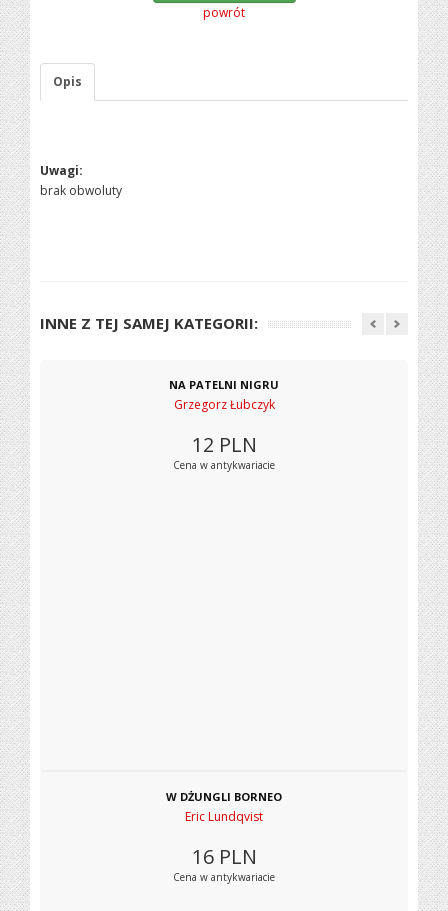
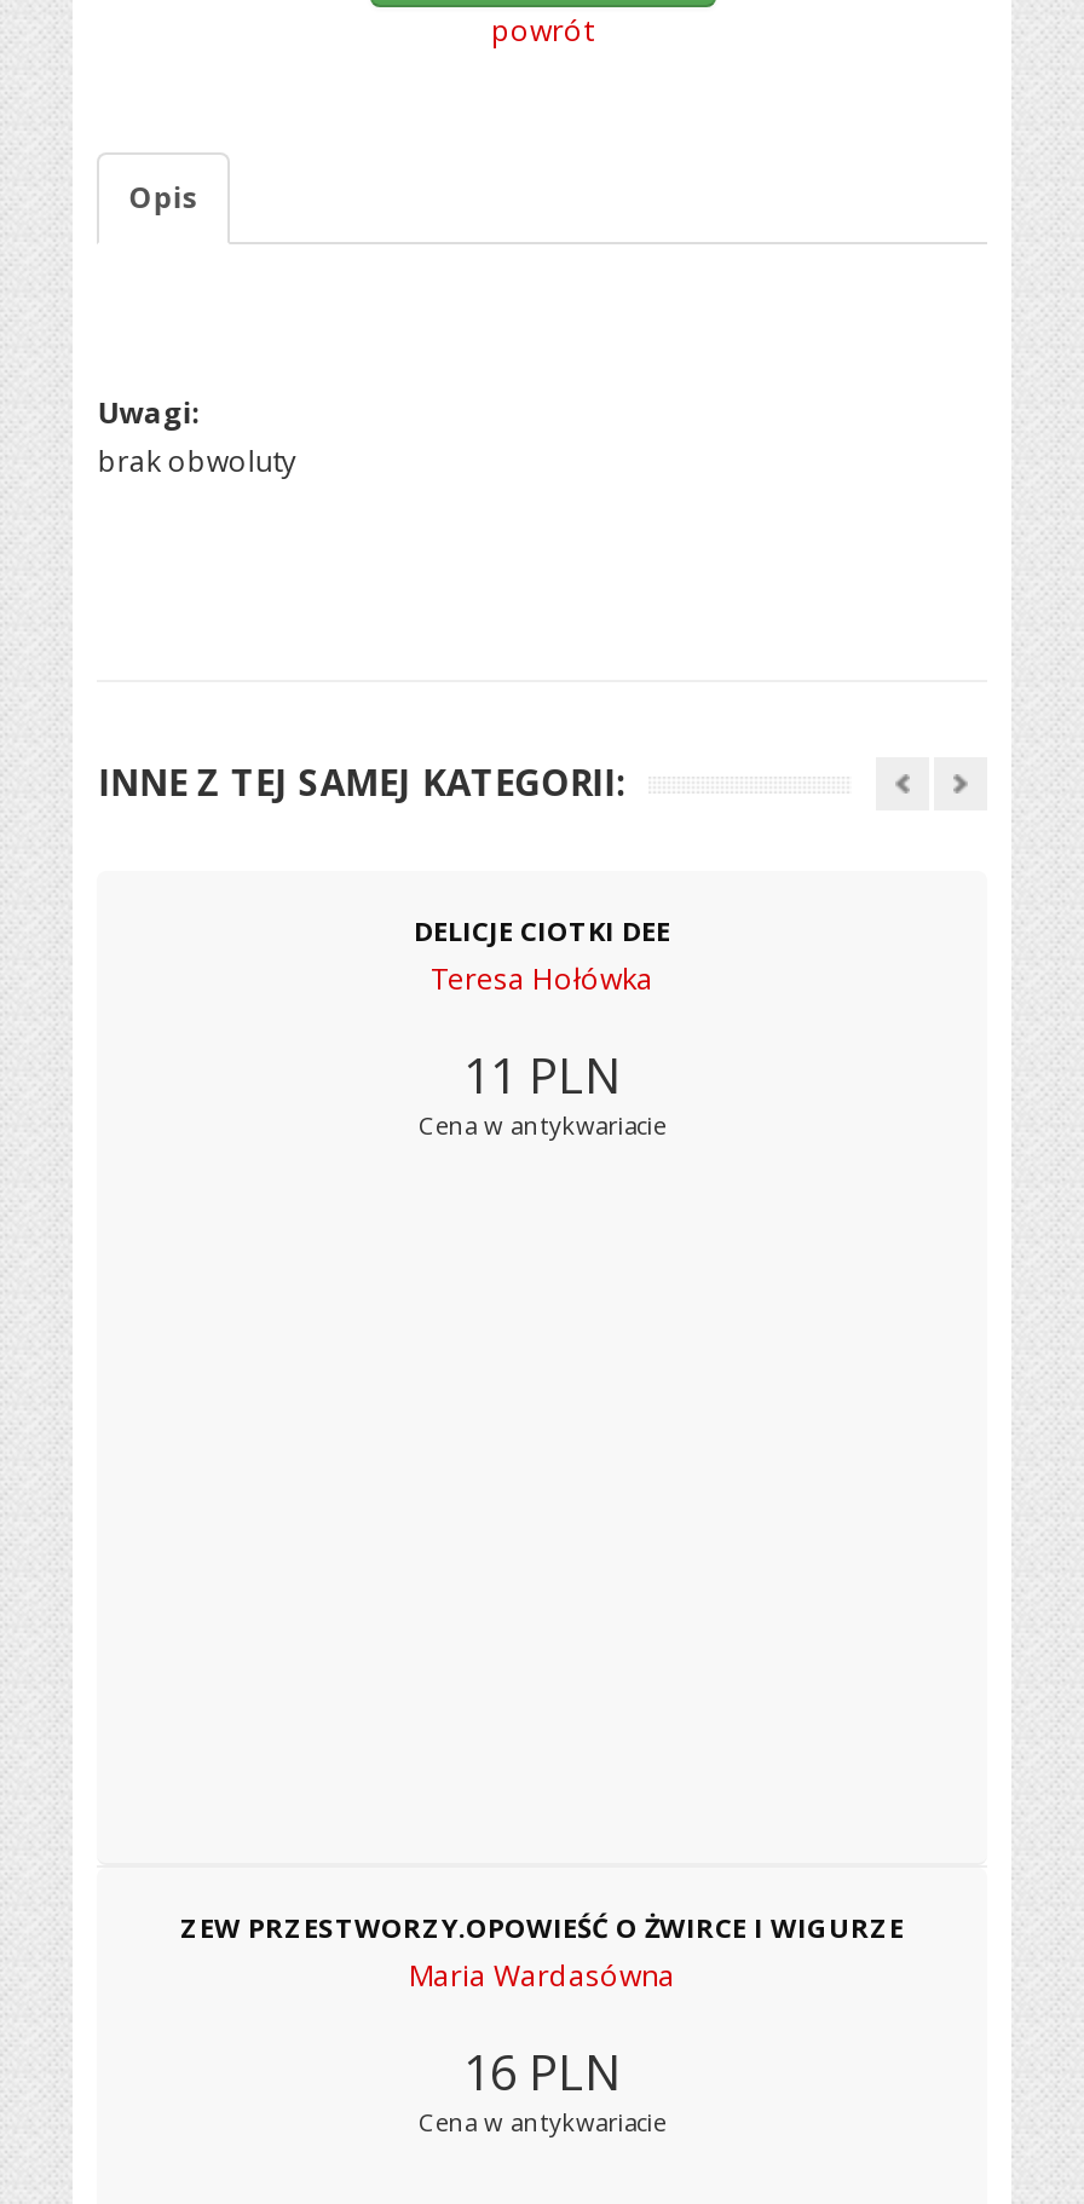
- NA PATELNI NIGRU
- Grzegorz Łubczyk
+ DELICJE CIOTKI DEE
+ Teresa Hołówka

- 12 PLN
+ 11 PLN

- W DŻUNGLI BORNEO
- Eric Lundqvist
+ ZEW PRZESTWORZY.OPOWIEŚĆ O ŻWIRCE I WIGURZE
+ Maria Wardasówna
